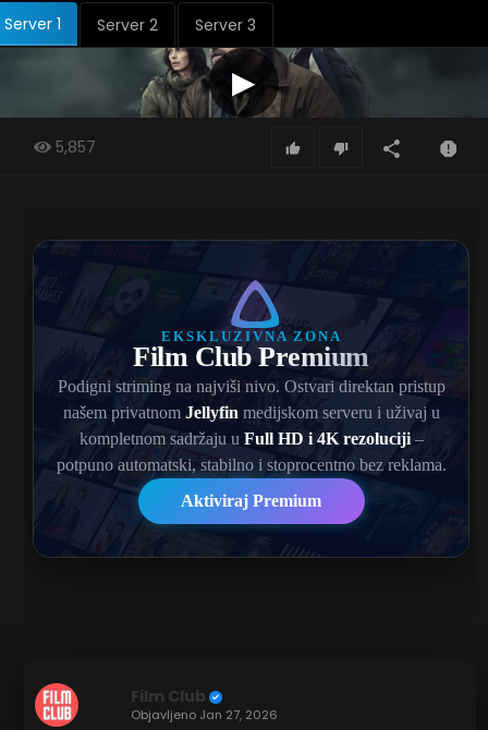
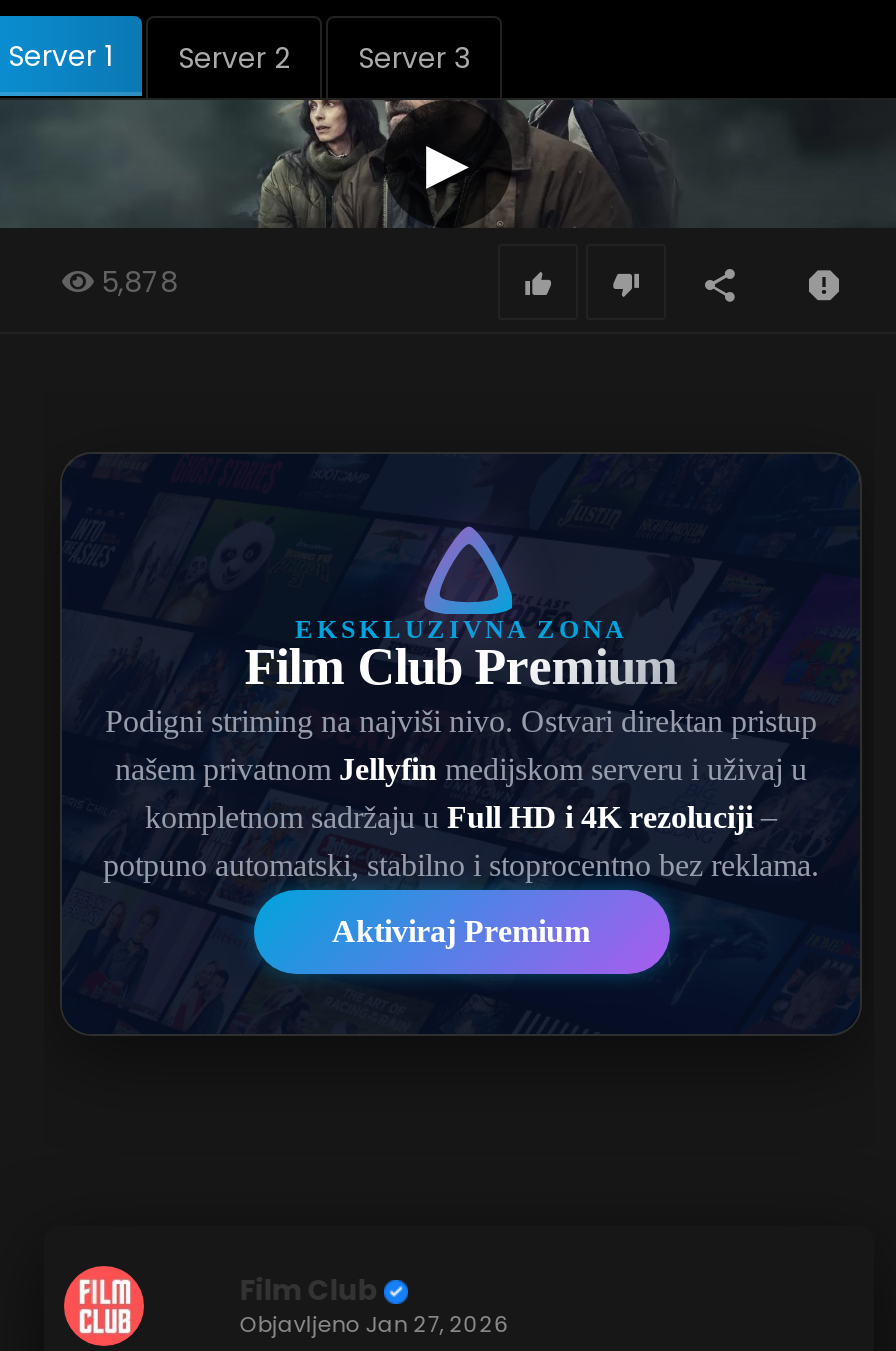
- 5,857
+ 5,878
